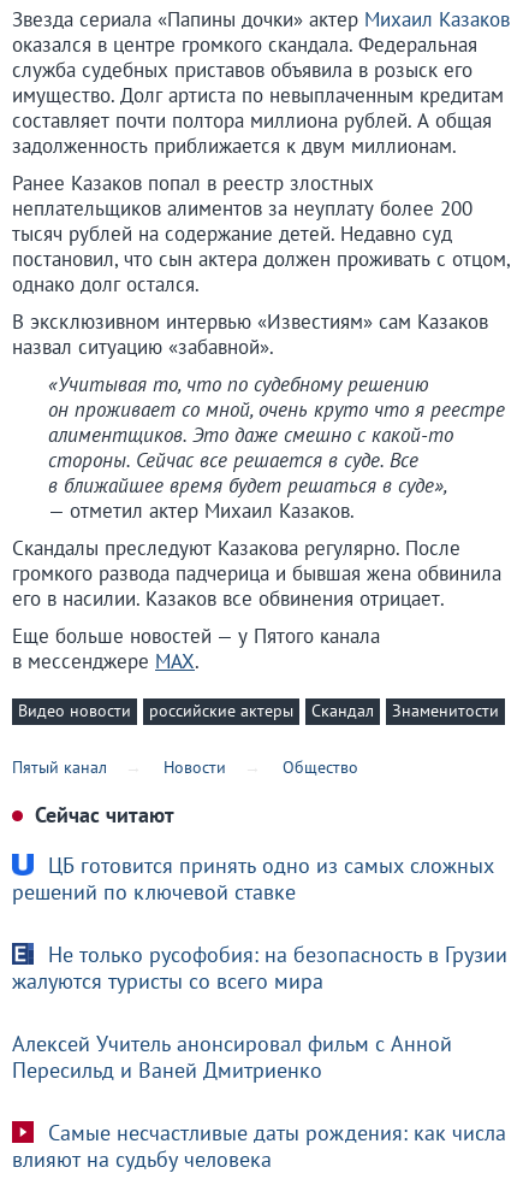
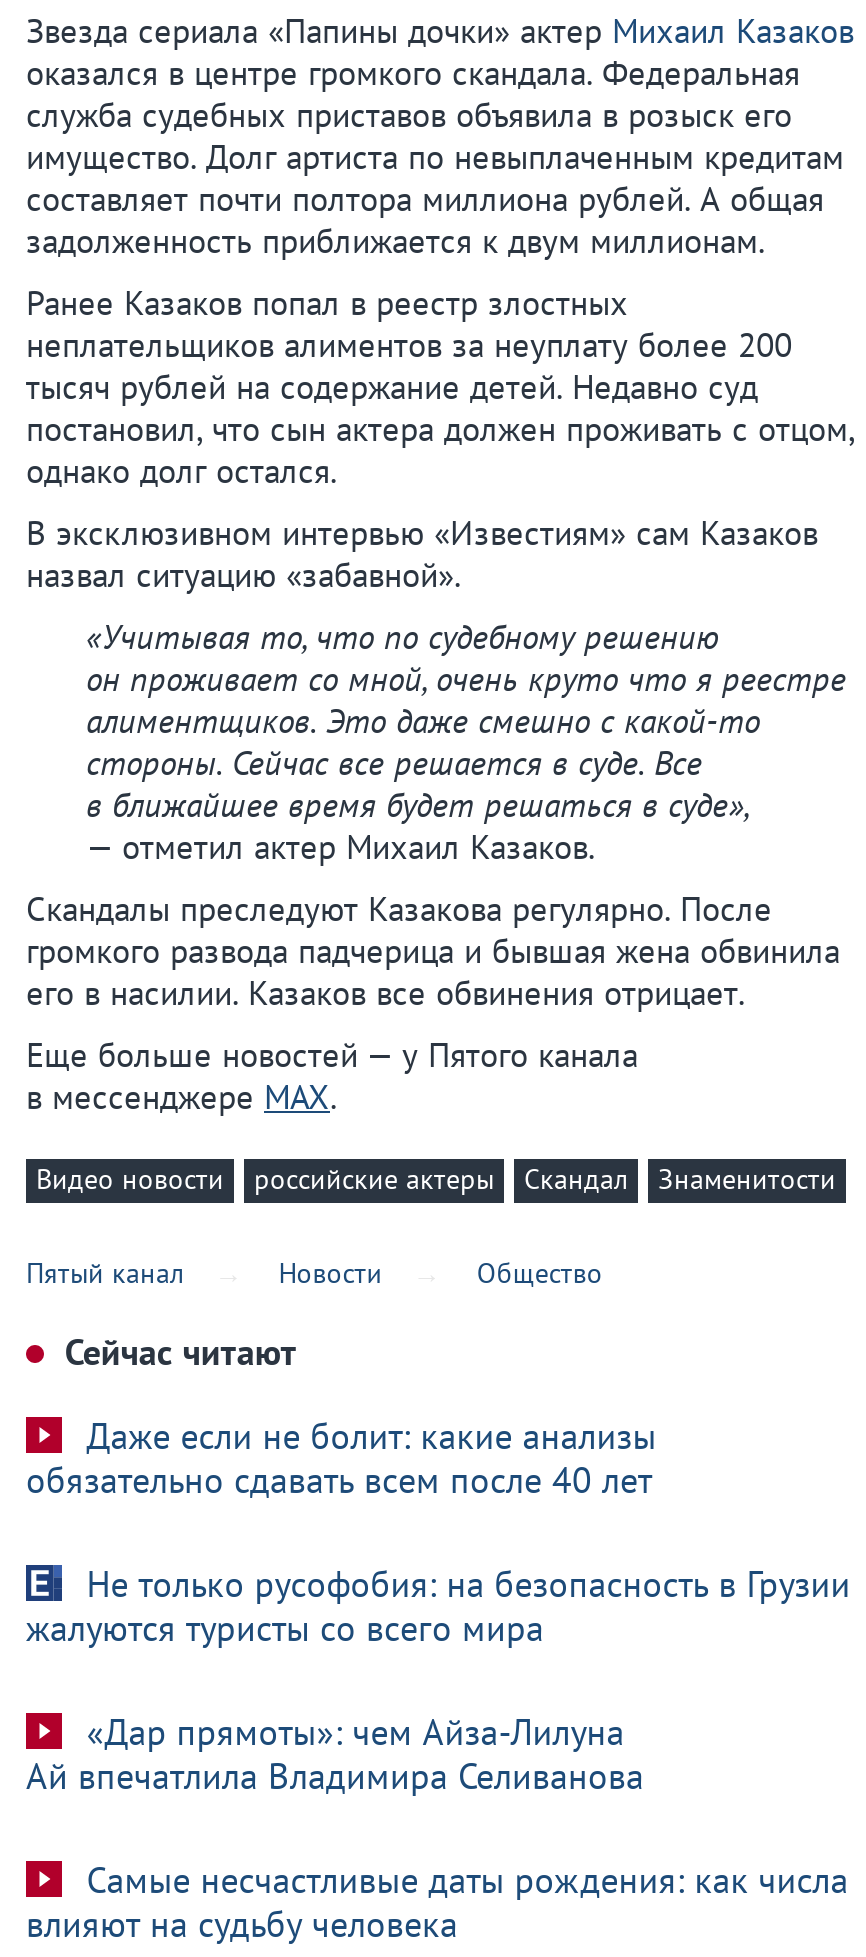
- ЦБ готовится принять одно из самых сложных
- решений по ключевой ставке
+ Даже если не болит: какие анализы
+ обязательно сдавать всем после 40 лет

- Алексей Учитель анонсировал фильм с Анной
- Пересильд и Ваней Дмитриенко
+ «Дар прямоты»: чем Айза-Лилуна
+ Ай впечатлила Владимира Селиванова
